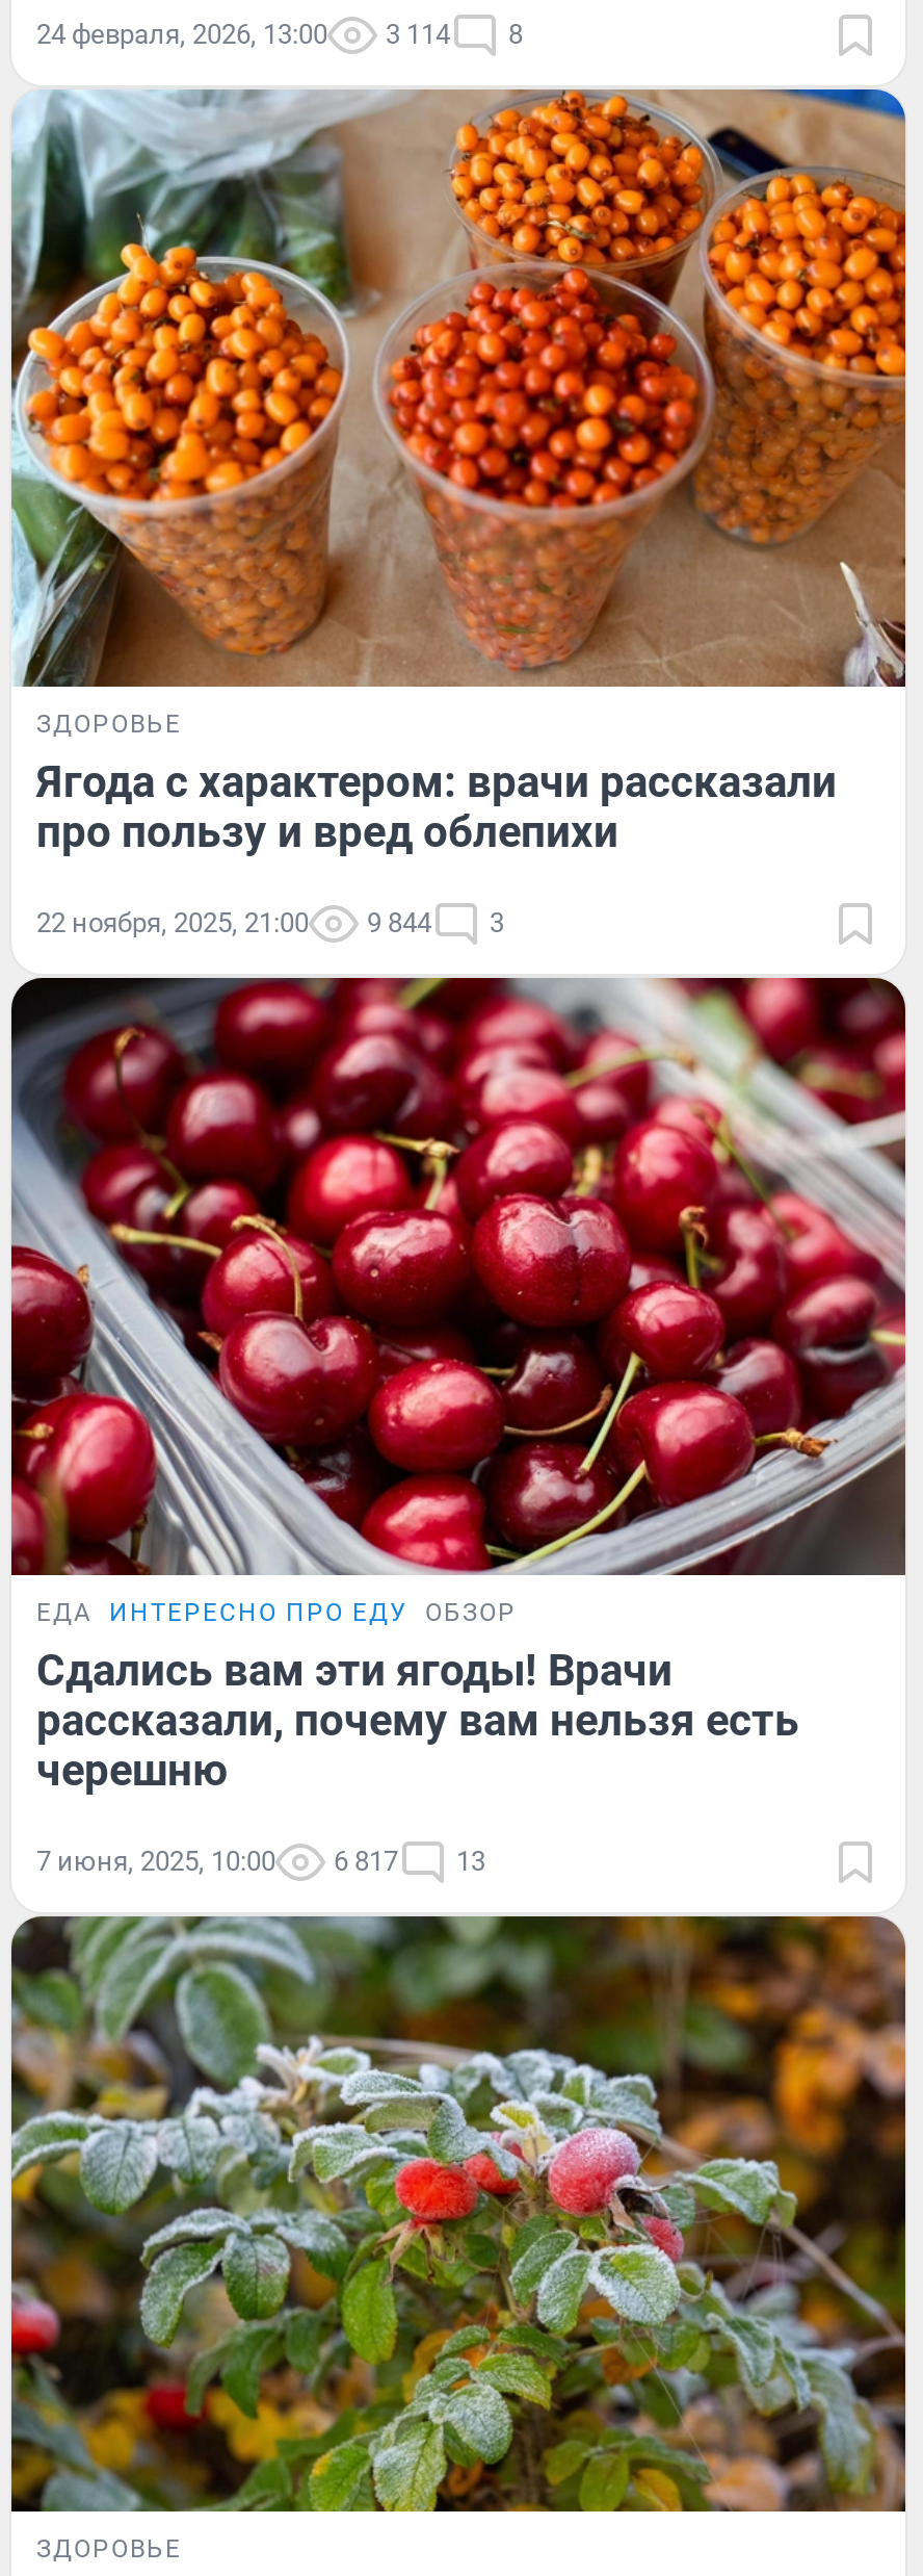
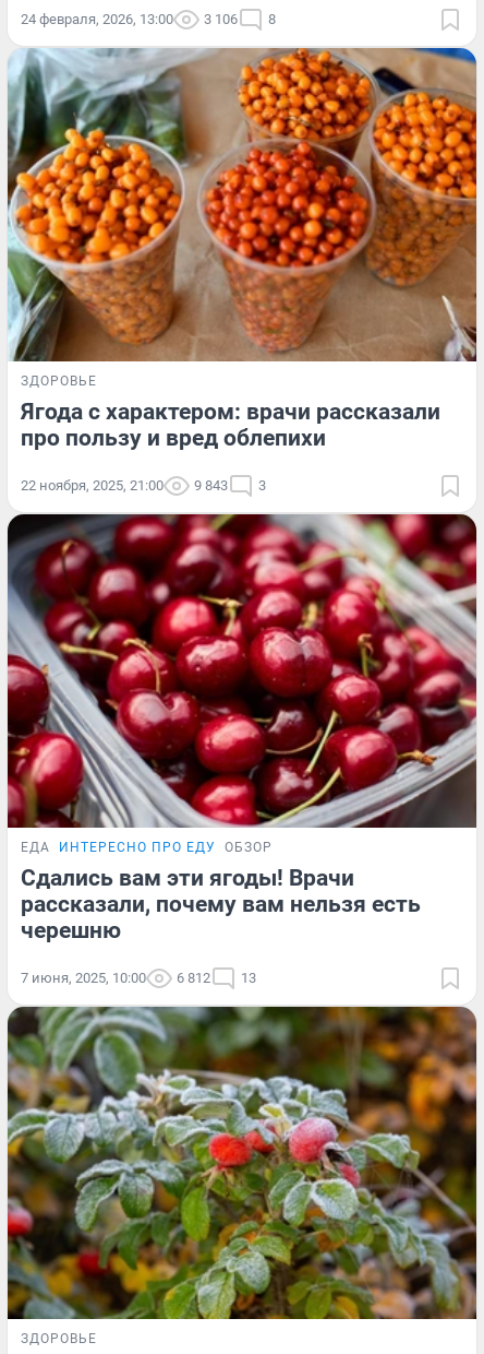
- 24 февраля, 2026, 13:00 3 114 8
+ 24 февраля, 2026, 13:00 3 106 8

- 22 ноября, 2025, 21:00 9 844 3
+ 22 ноября, 2025, 21:00 9 843 3

- 7 июня, 2025, 10:00 6 817 13
+ 7 июня, 2025, 10:00 6 812 13
